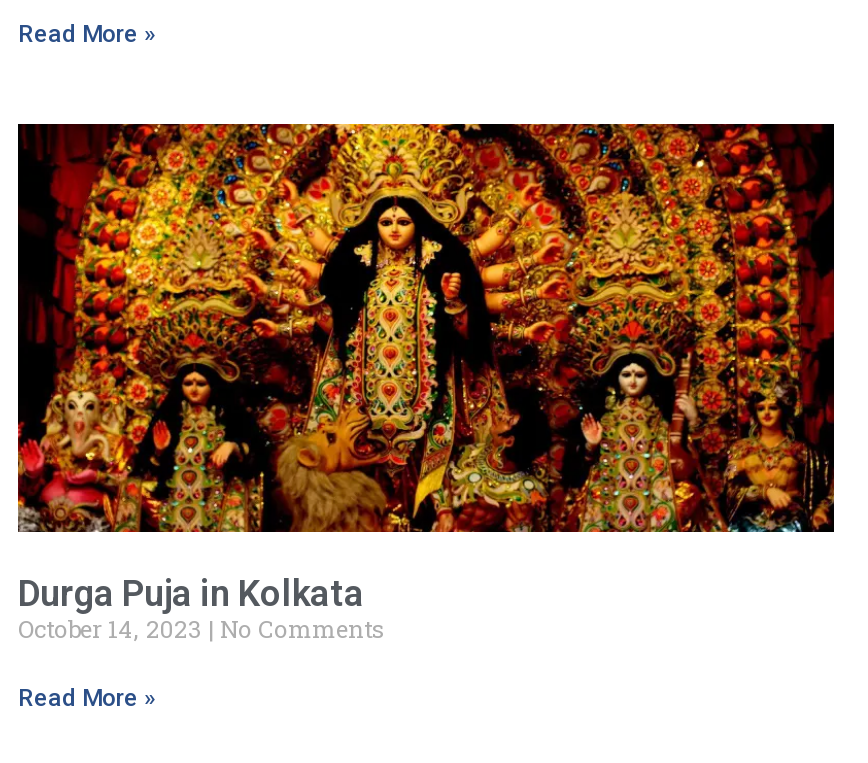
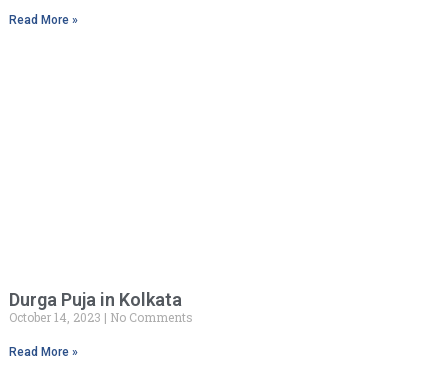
- [image]
